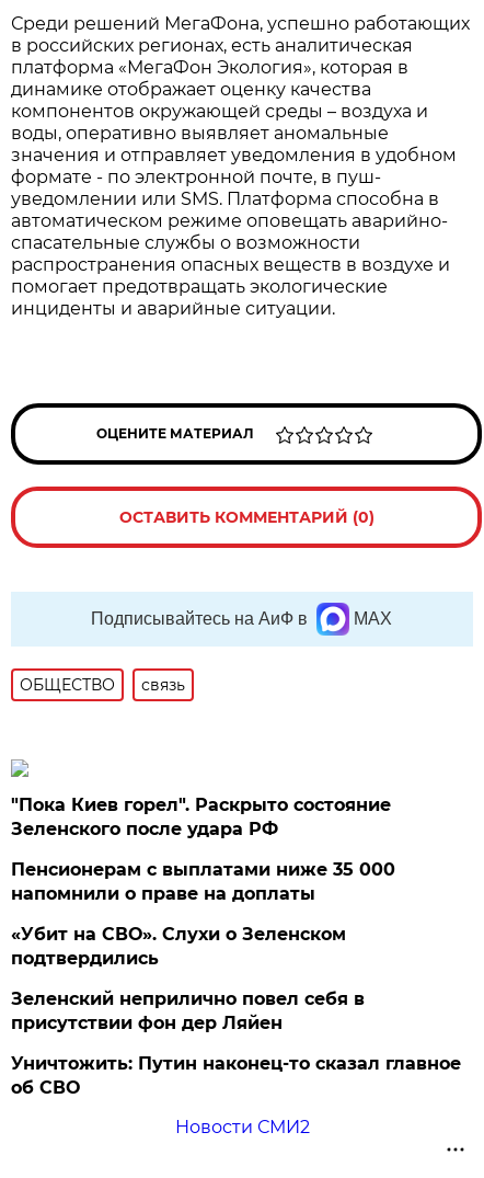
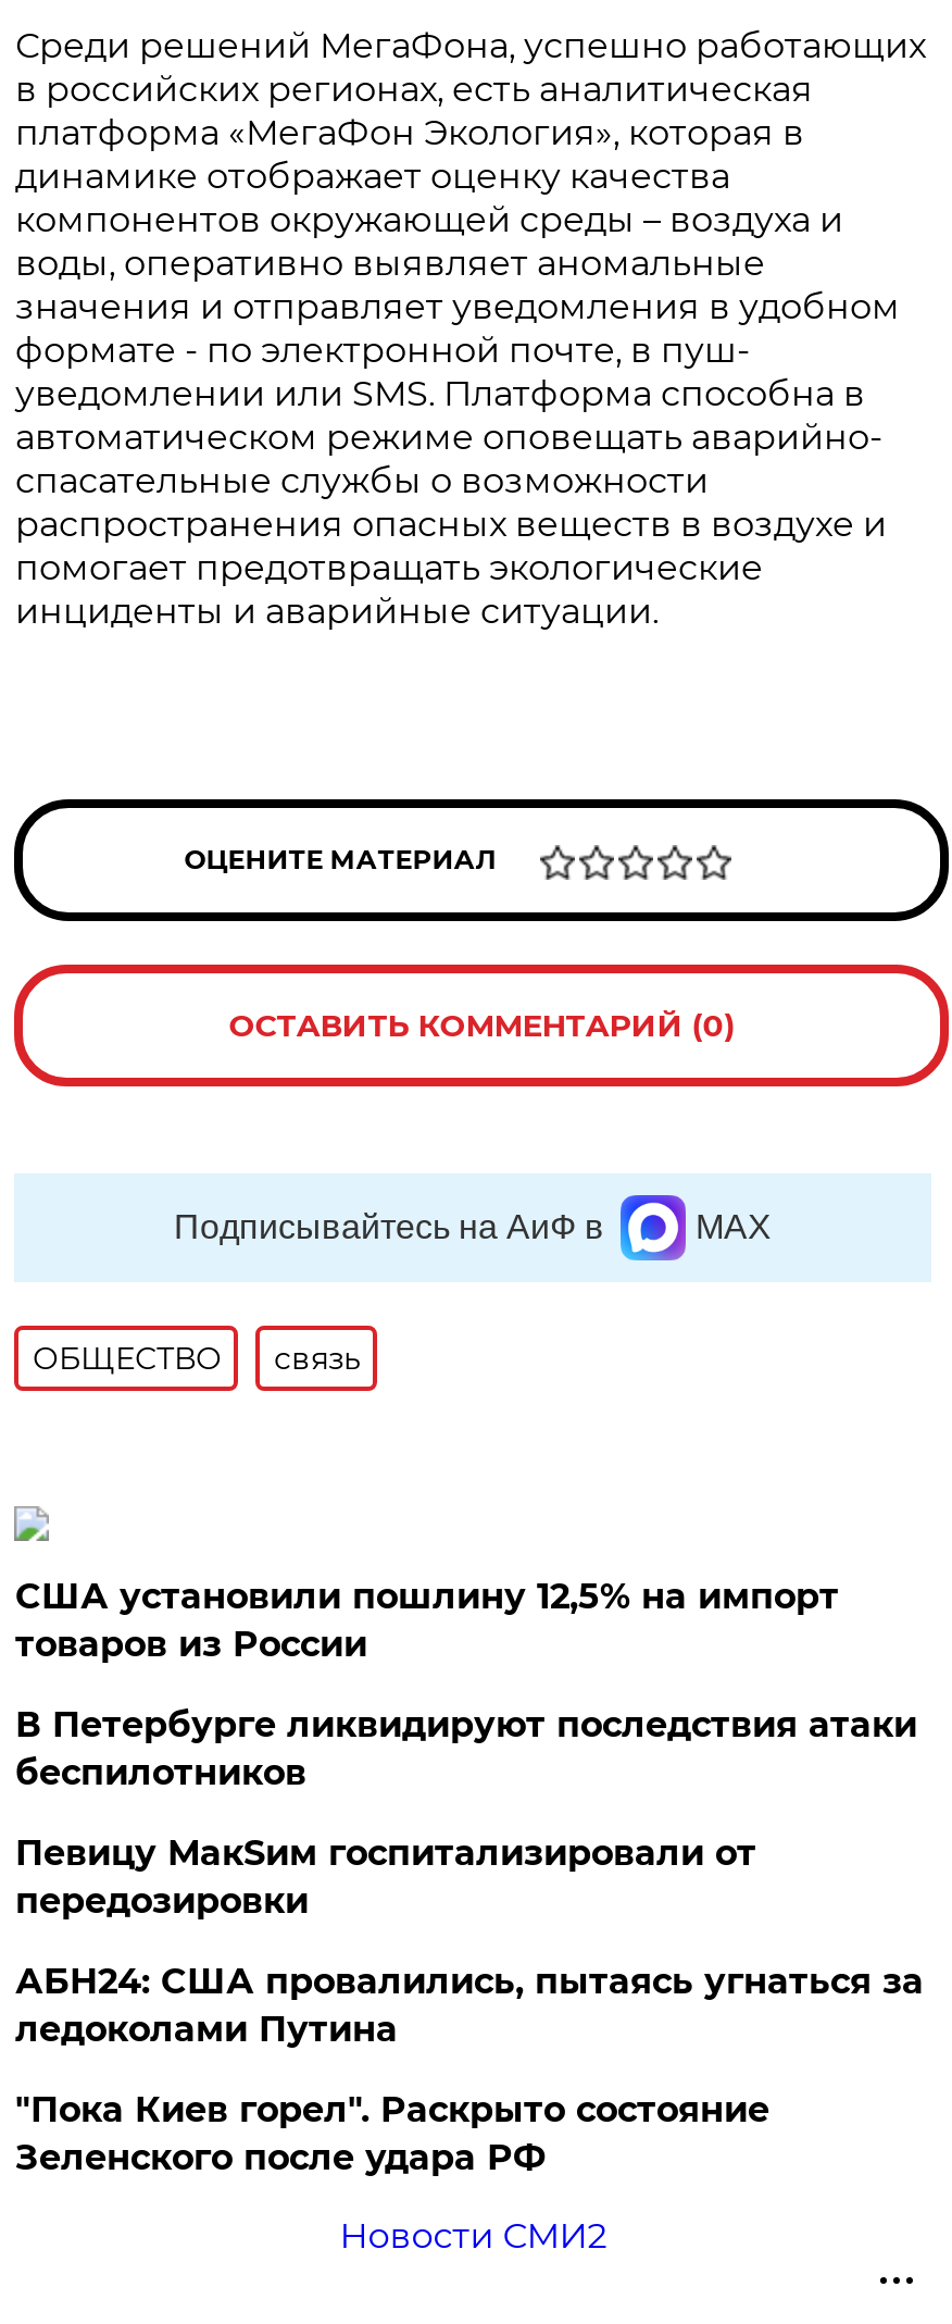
+ США установили пошлину 12,5% на импорт
+ товаров из России
+ В Петербурге ликвидируют последствия атаки
+ беспилотников
+ Певицу МакSим госпитализировали от
+ передозировки
+ АБН24: США провалились, пытаясь угнаться за
+ ледоколами Путина

moved down: "Пока Киев горел". Раскрыто состояние | Зеленского после удара РФ

- Пенсионерам с выплатами ниже 35 000
- напомнили о праве на доплаты
- «Убит на СВО». Слухи о Зеленском
- подтвердились
- Зеленский неприлично повел cебя в
- присутствии фон дер Ляйен
- Уничтожить: Путин наконец-то сказал главное
- об СВО
